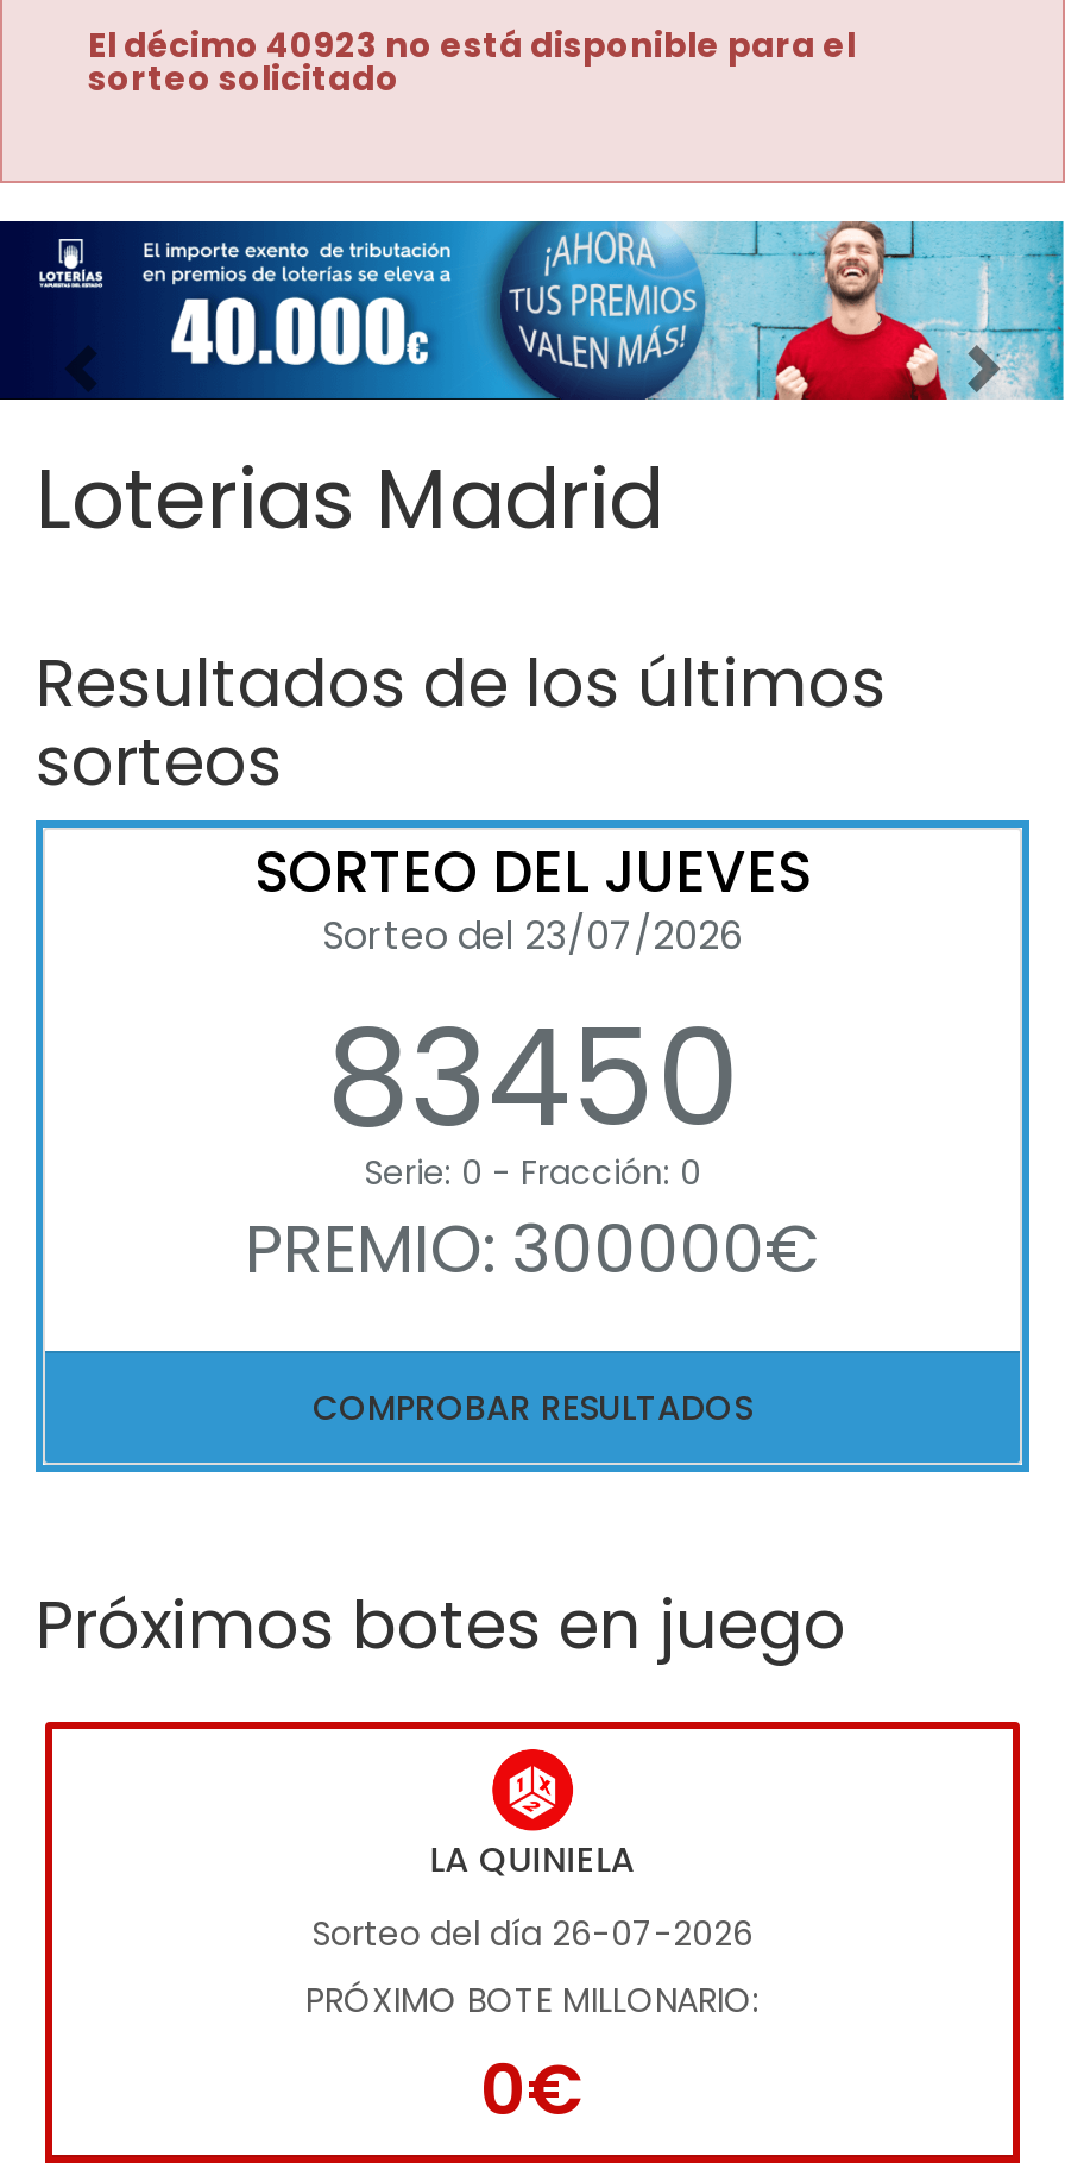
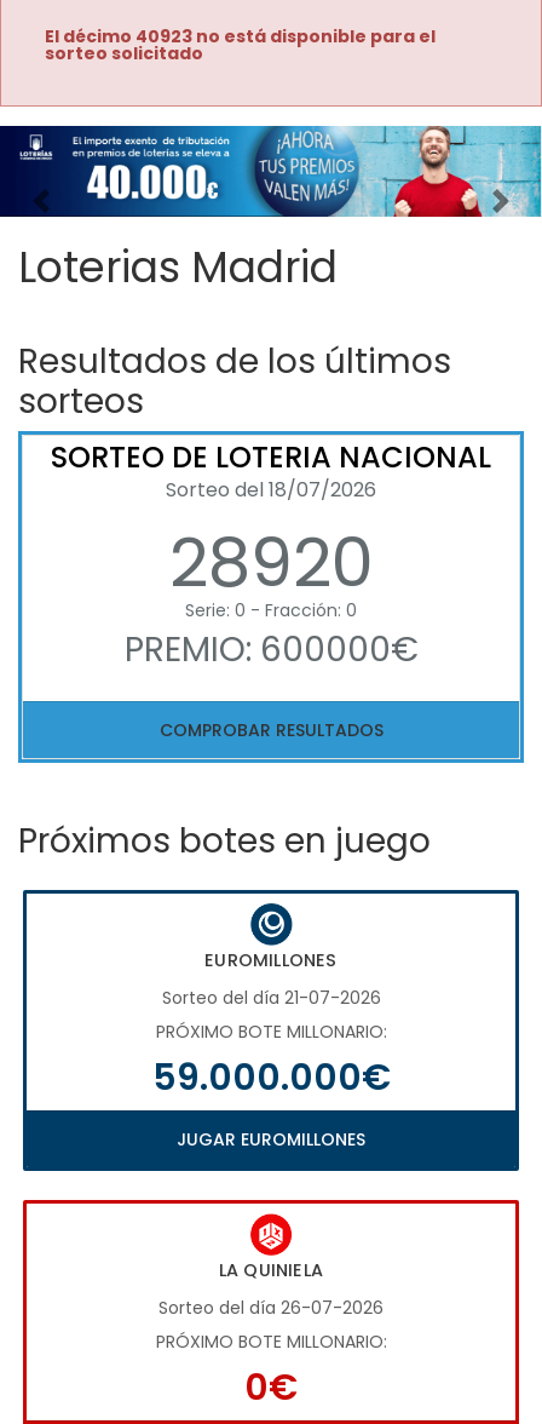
- SORTEO DEL JUEVES
- Sorteo del 23/07/2026
- 83450
+ SORTEO DE LOTERIA NACIONAL
+ Sorteo del 18/07/2026
+ 28920

- PREMIO: 300000€
+ PREMIO: 600000€

+ [image]
+ EUROMILLONES
+ Sorteo del día 21-07-2026
+ PRÓXIMO BOTE MILLONARIO:
+ 59.000.000€
+ JUGAR EUROMILLONES
